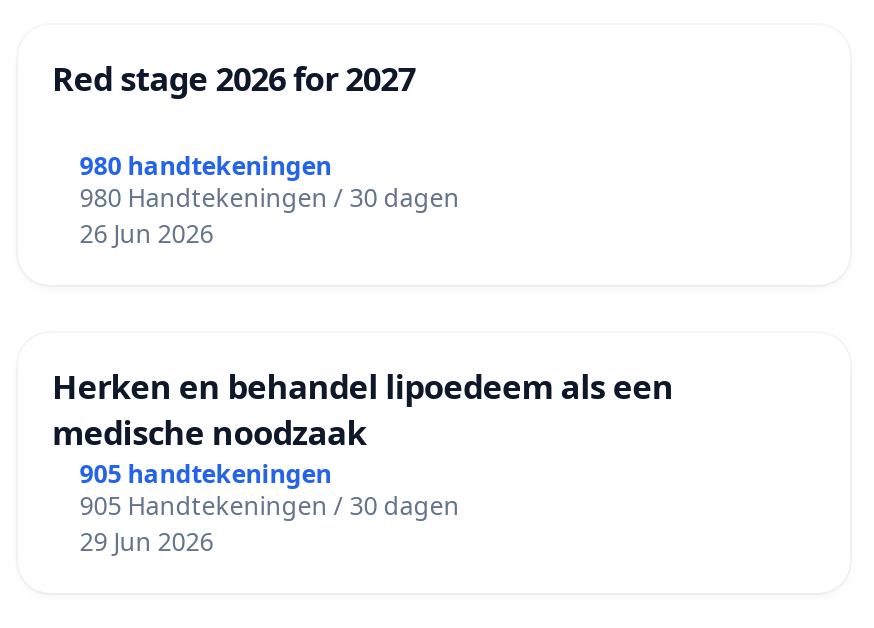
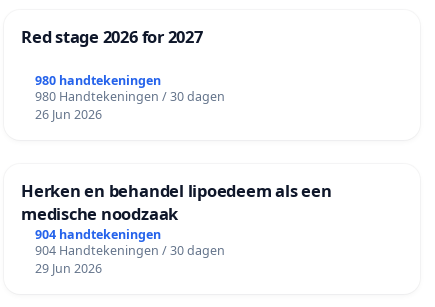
- 905 handtekeningen
+ 904 handtekeningen

- 905 Handtekeningen / 30 dagen
+ 904 Handtekeningen / 30 dagen
